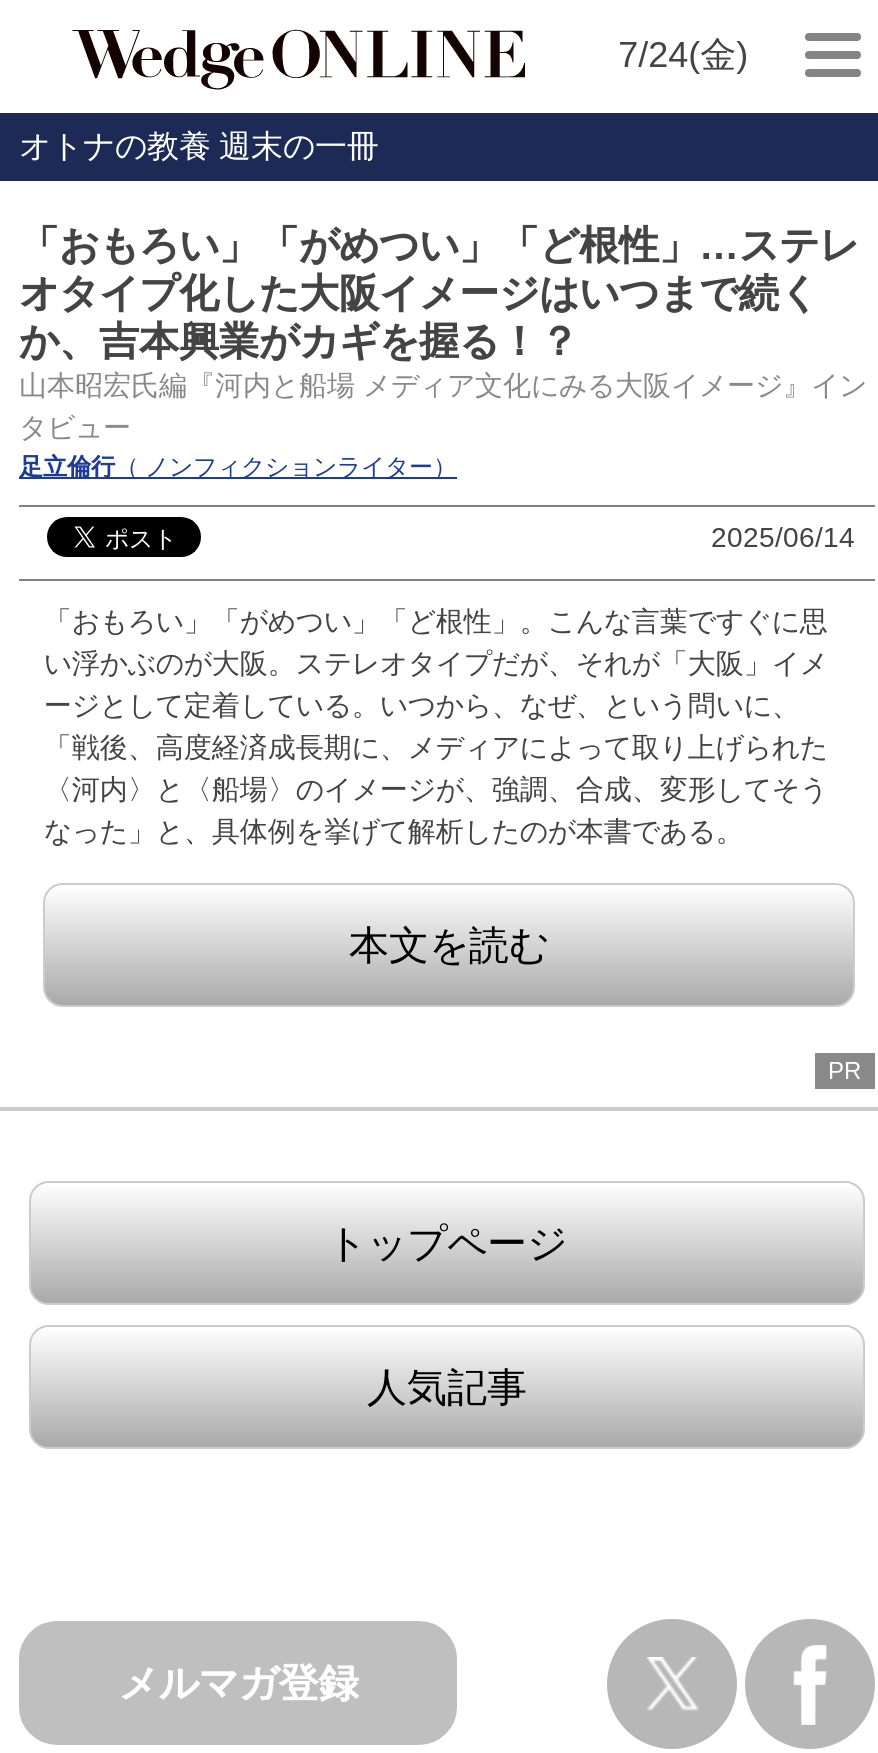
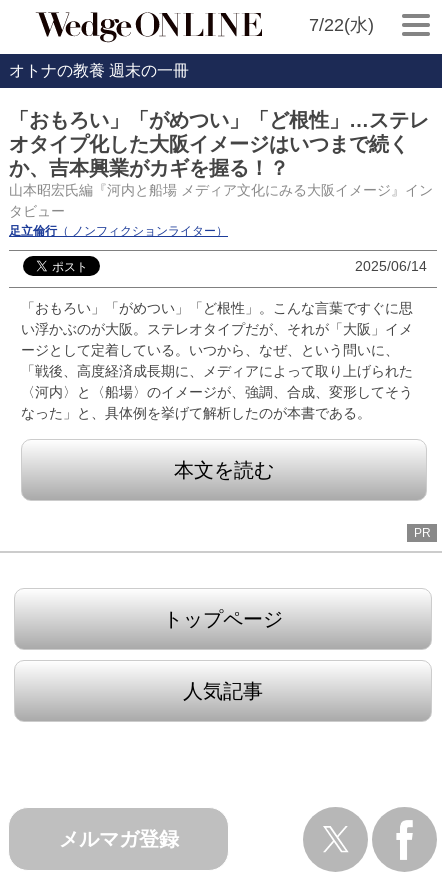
- 7/24(金)
+ 7/22(水)
